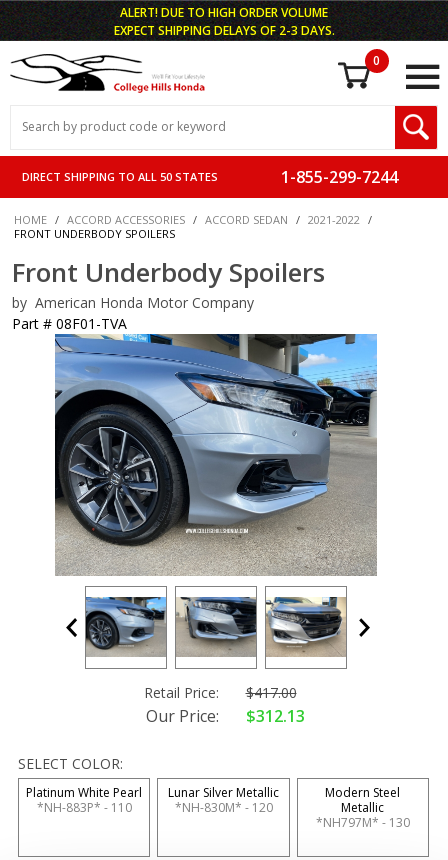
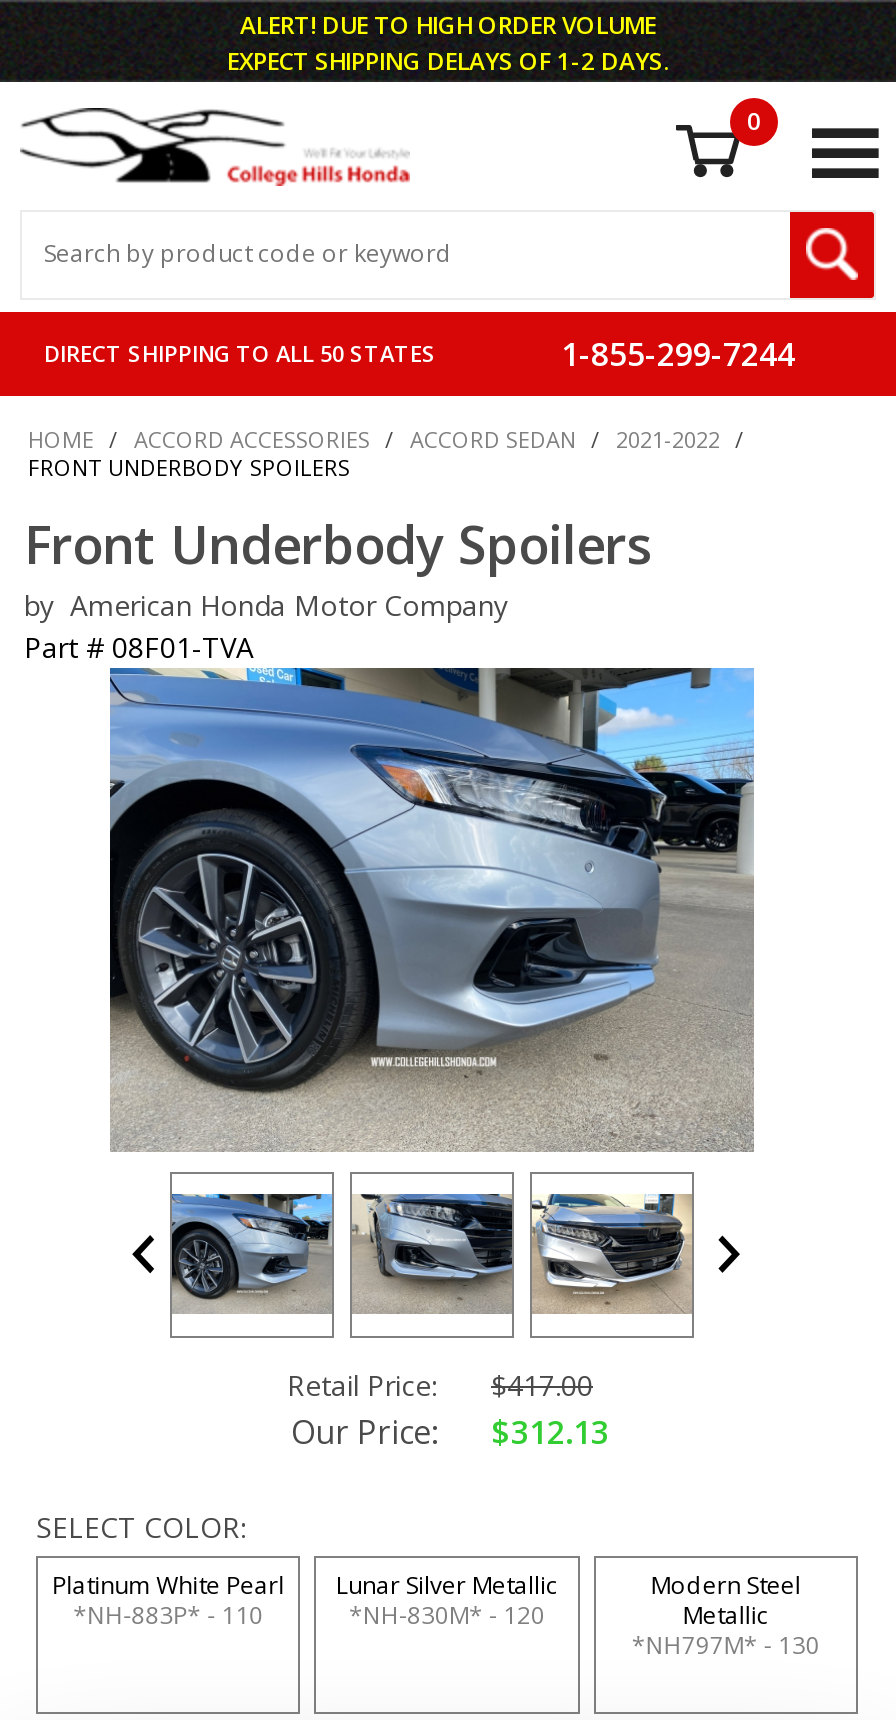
- EXPECT SHIPPING DELAYS OF 2-3 DAYS.
+ EXPECT SHIPPING DELAYS OF 1-2 DAYS.
